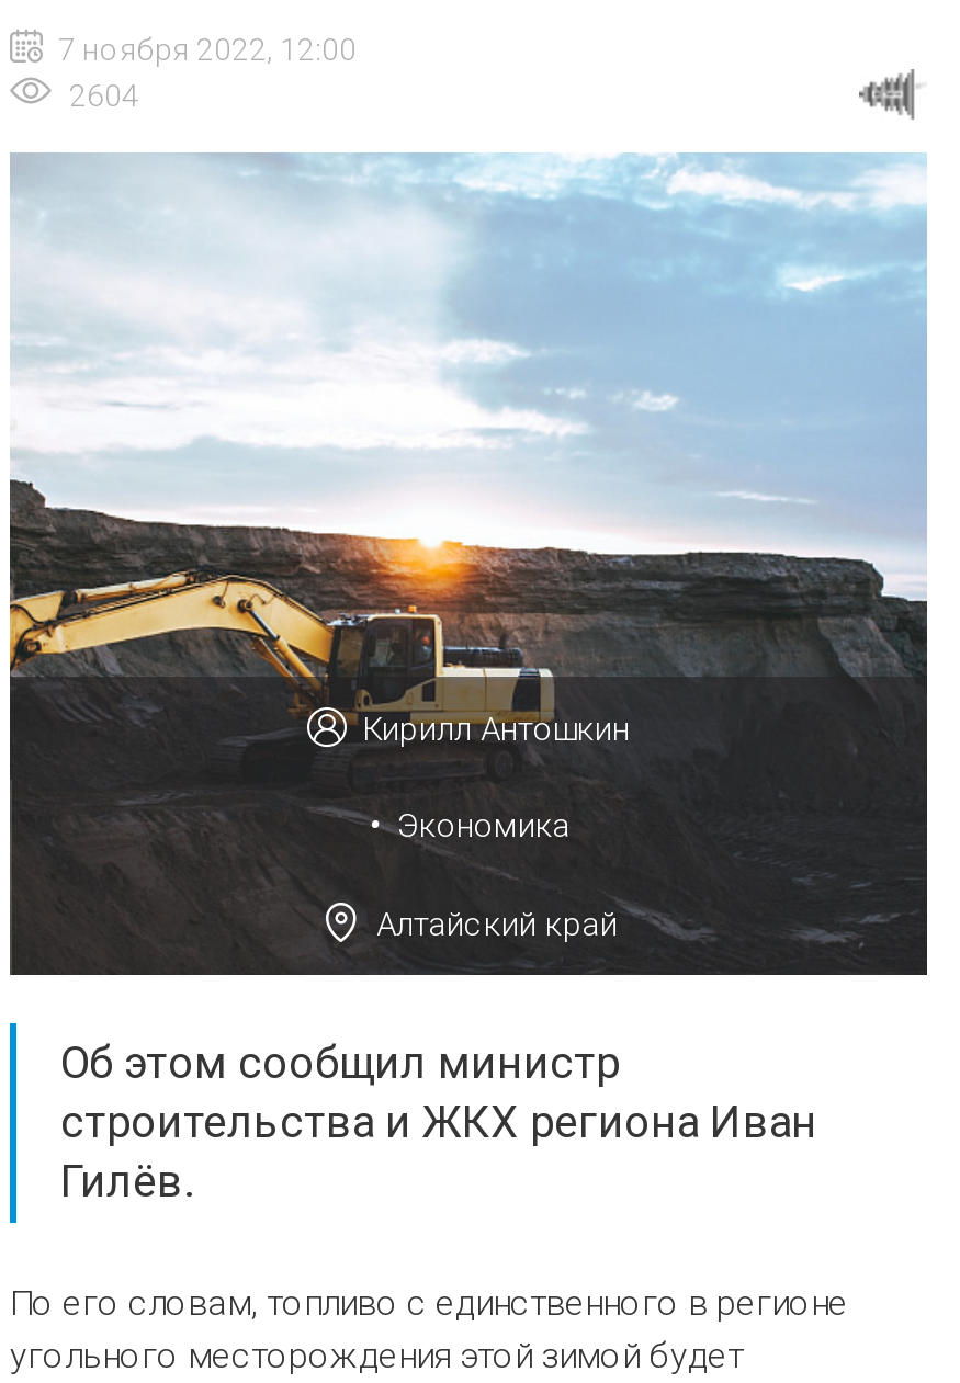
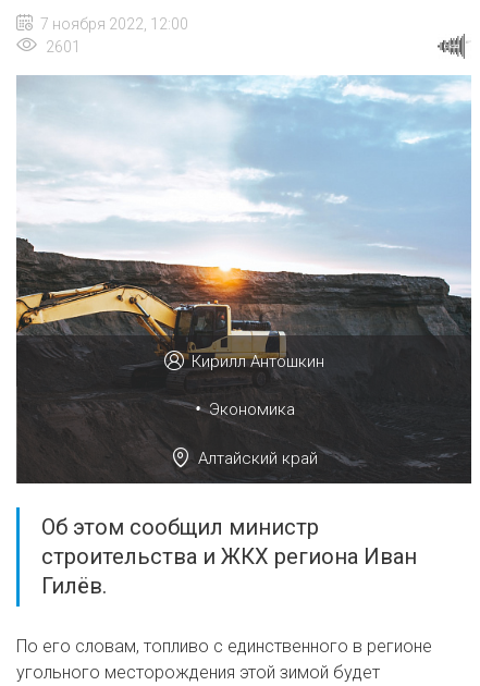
- 2604
+ 2601
